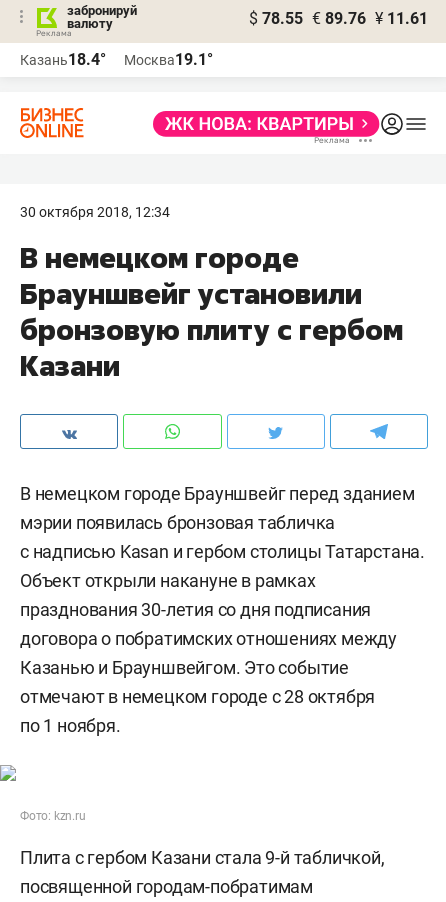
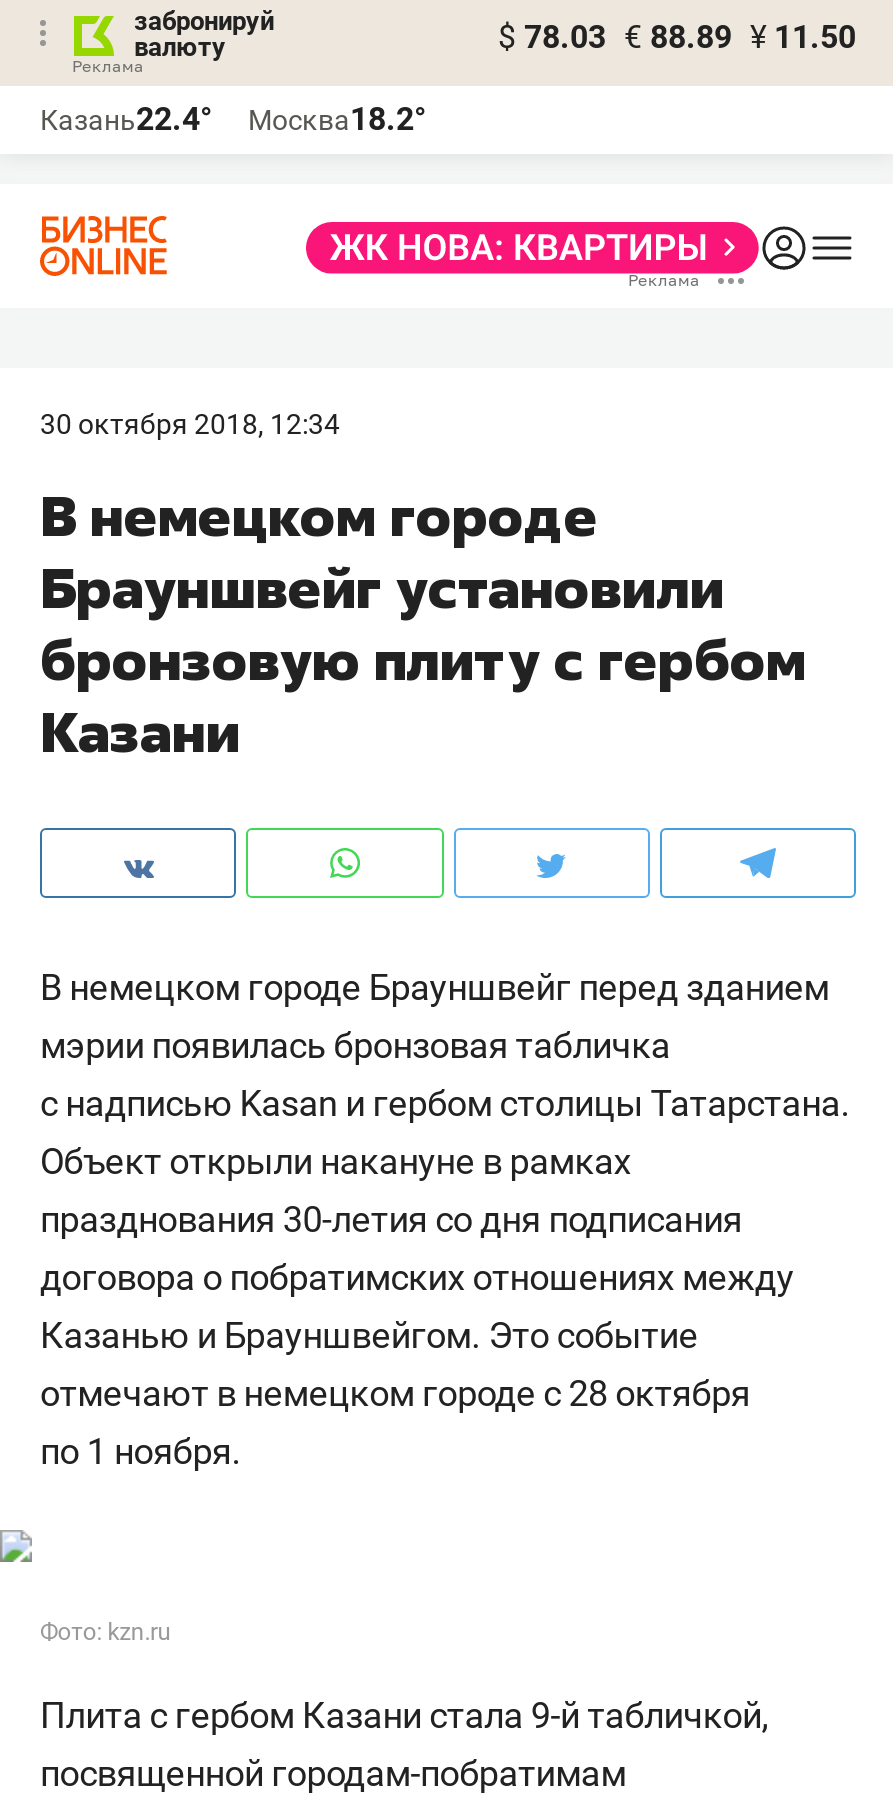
- $ 78.55 € 89.76 ¥ 11.61
+ $ 78.03 € 88.89 ¥ 11.50

- Казань18.4°
+ Казань22.4°

- Москва19.1°
+ Москва18.2°
